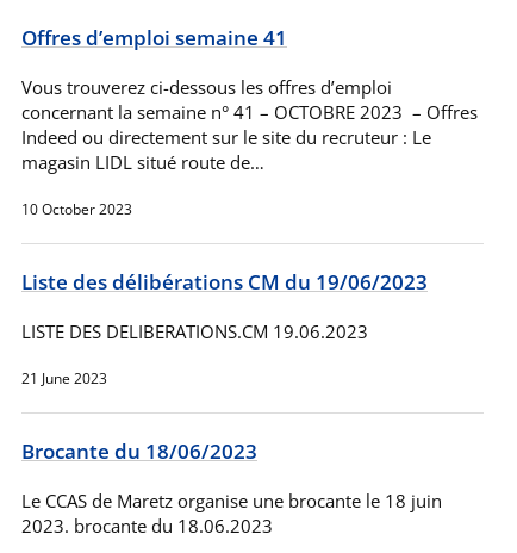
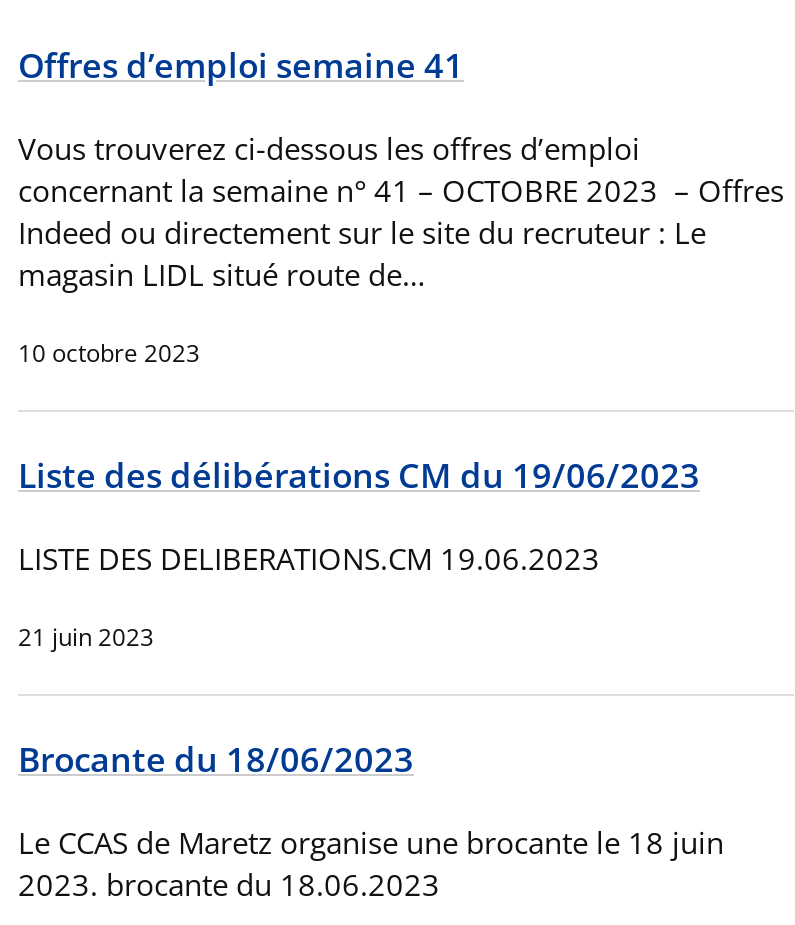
- 10 October 2023
+ 10 octobre 2023

- 21 June 2023
+ 21 juin 2023
